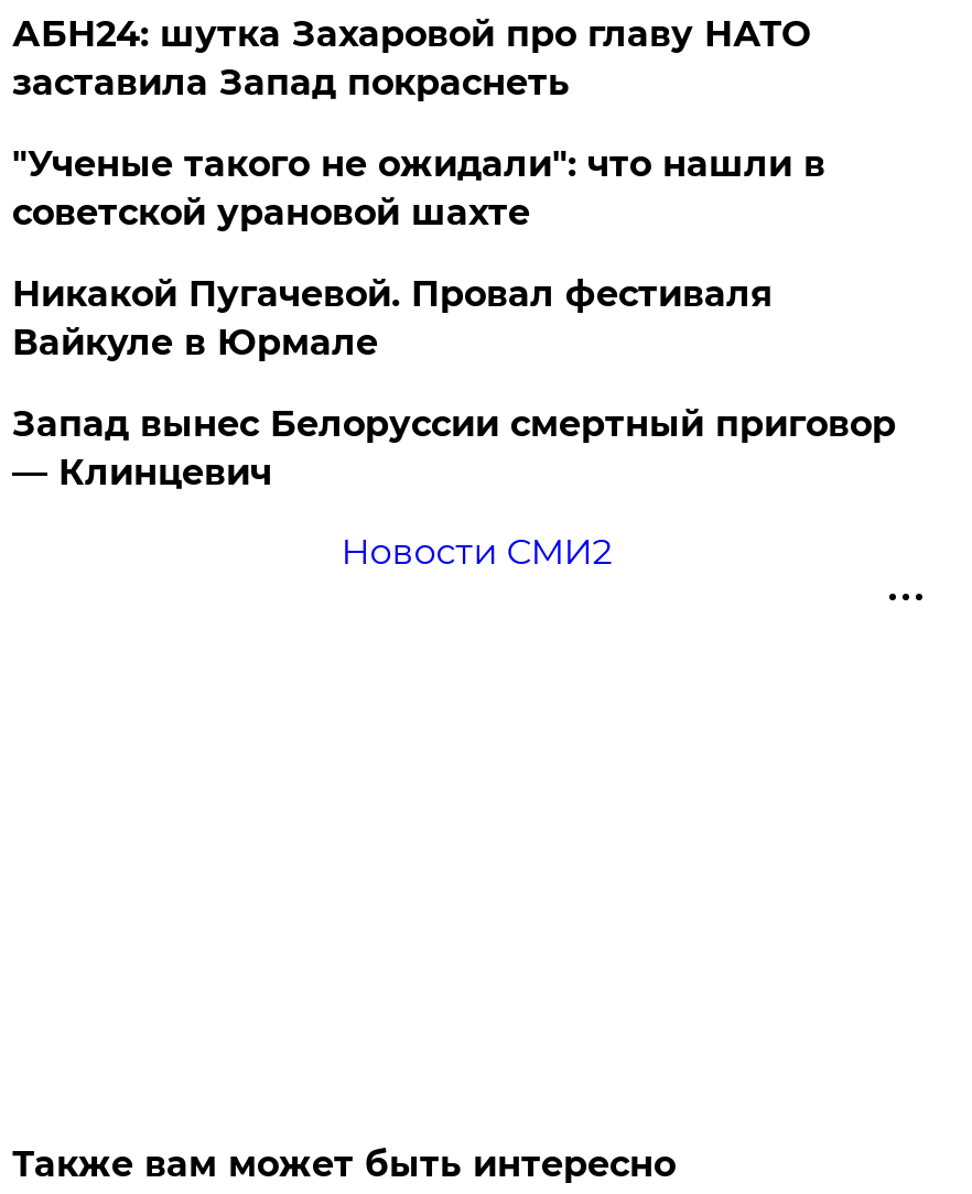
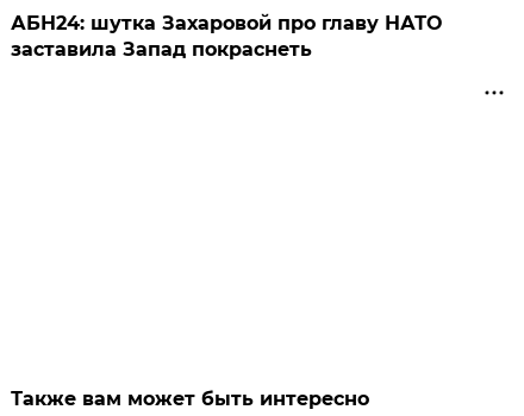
- "Ученые такого не ожидали": что нашли в
- советской урановой шахте
- Никакой Пугачевой. Провал фестиваля
- Вайкуле в Юрмале
- Запад вынес Белоруссии смертный приговор
- — Клинцевич
- Новости СМИ2
